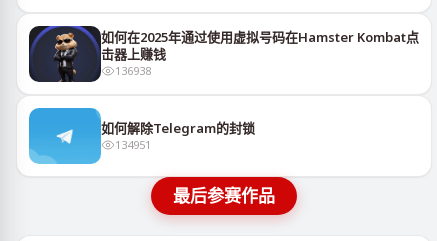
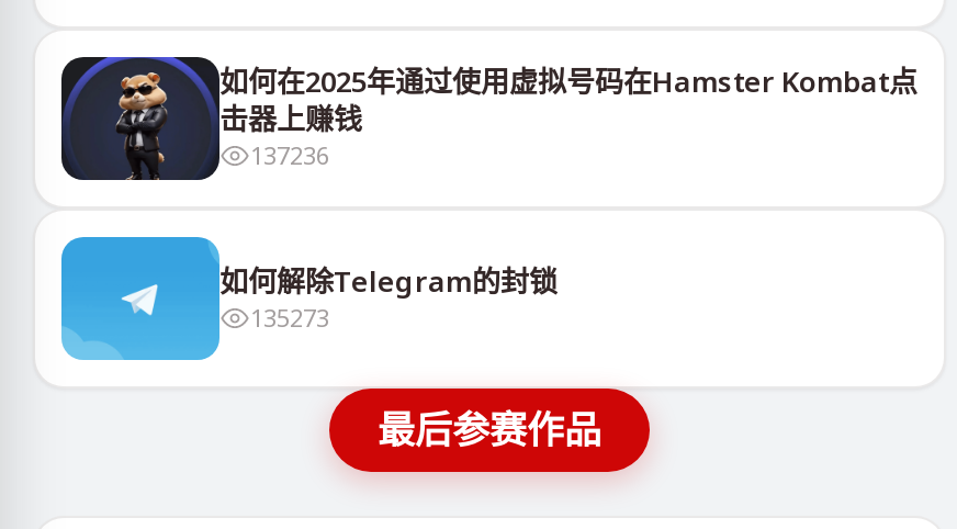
- 136938
+ 137236

- 134951
+ 135273
